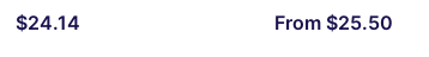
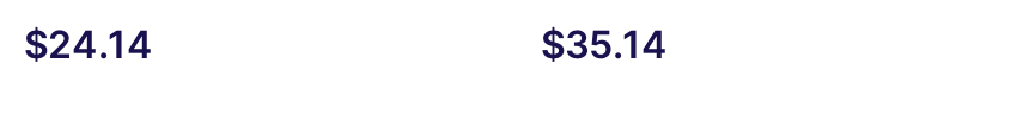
- From $25.50
+ $35.14
